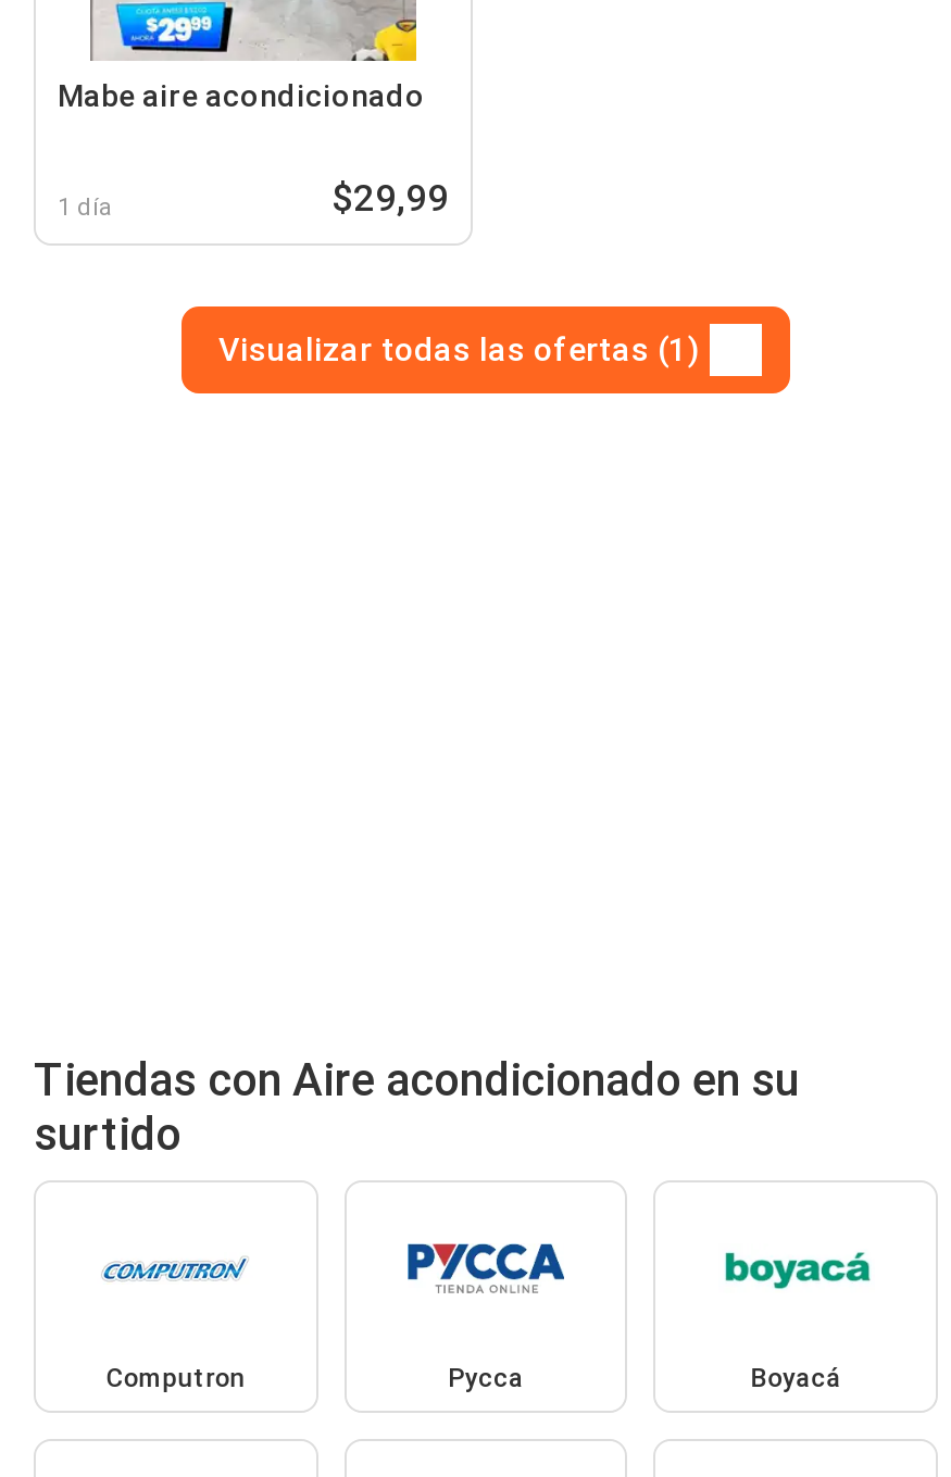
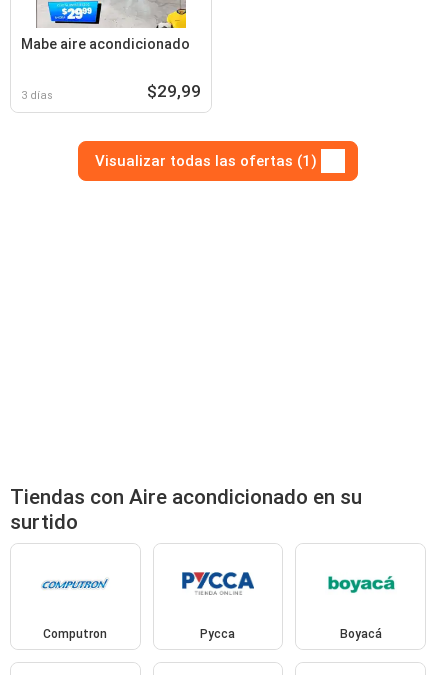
- 1 día
+ 3 días
